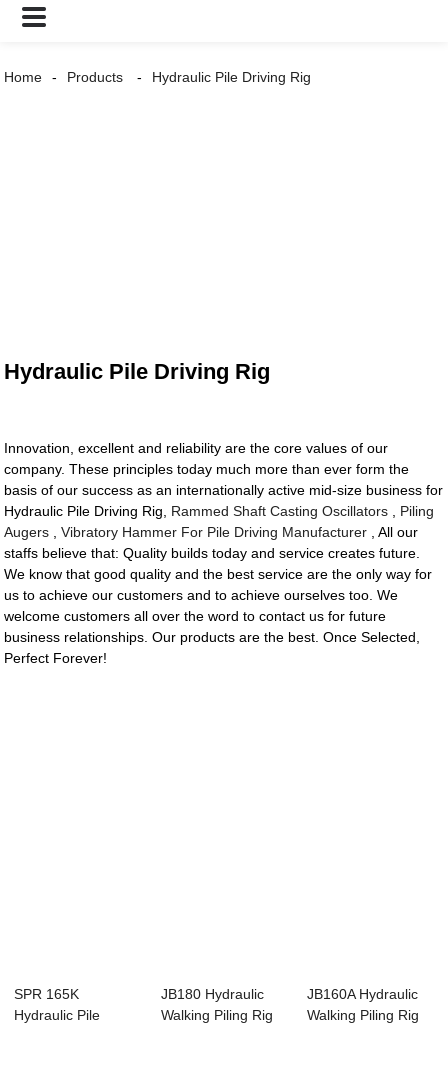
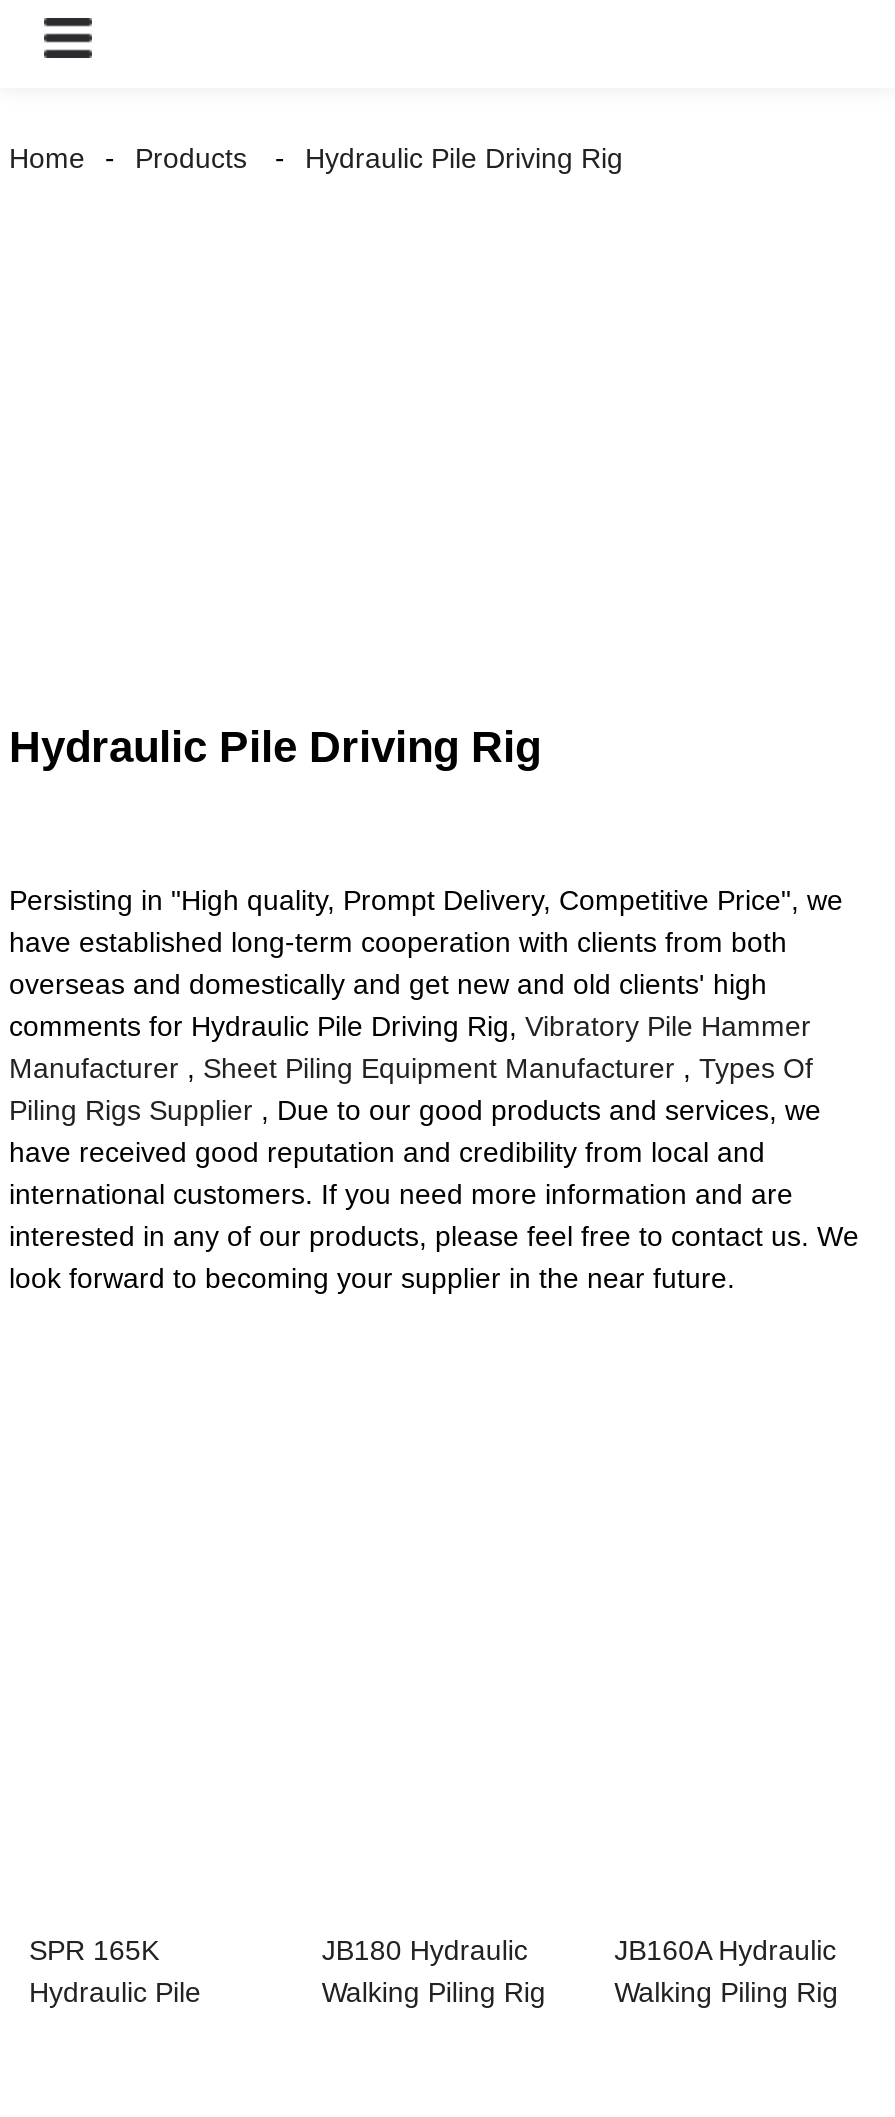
- Innovation, excellent and reliability are the core values of our
- company. These principles today much more than ever form the
- basis of our success as an internationally active mid-size business for
- Hydraulic Pile Driving Rig, Rammed Shaft Casting Oscillators, Piling
- Augers, Vibratory Hammer For Pile Driving Manufacturer, All our
- staffs believe that: Quality builds today and service creates future.
- We know that good quality and the best service are the only way for
- us to achieve our customers and to achieve ourselves too. We
- welcome customers all over the word to contact us for future
- business relationships. Our products are the best. Once Selected,
- Perfect Forever!
+ Persisting in "High quality, Prompt Delivery, Competitive Price", we
+ have established long-term cooperation with clients from both
+ overseas and domestically and get new and old clients' high
+ comments for Hydraulic Pile Driving Rig, Vibratory Pile Hammer
+ Manufacturer, Sheet Piling Equipment Manufacturer, Types Of
+ Piling Rigs Supplier, Due to our good products and services, we
+ have received good reputation and credibility from local and
+ international customers. If you need more information and are
+ interested in any of our products, please feel free to contact us. We
+ look forward to becoming your supplier in the near future.
